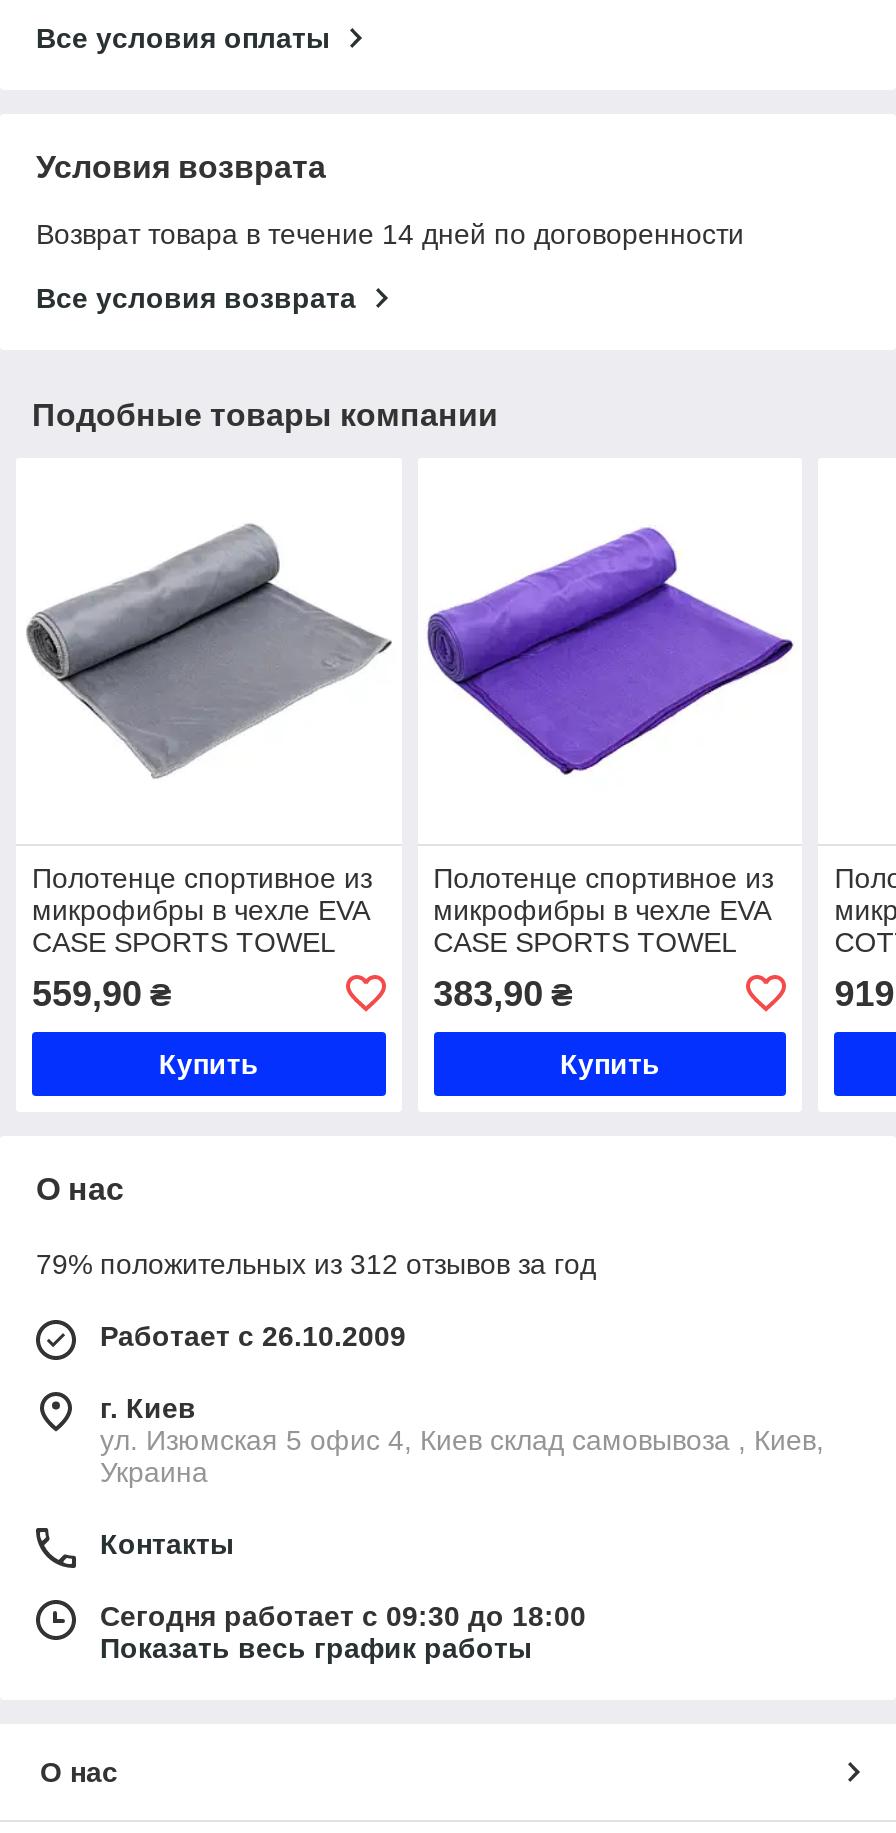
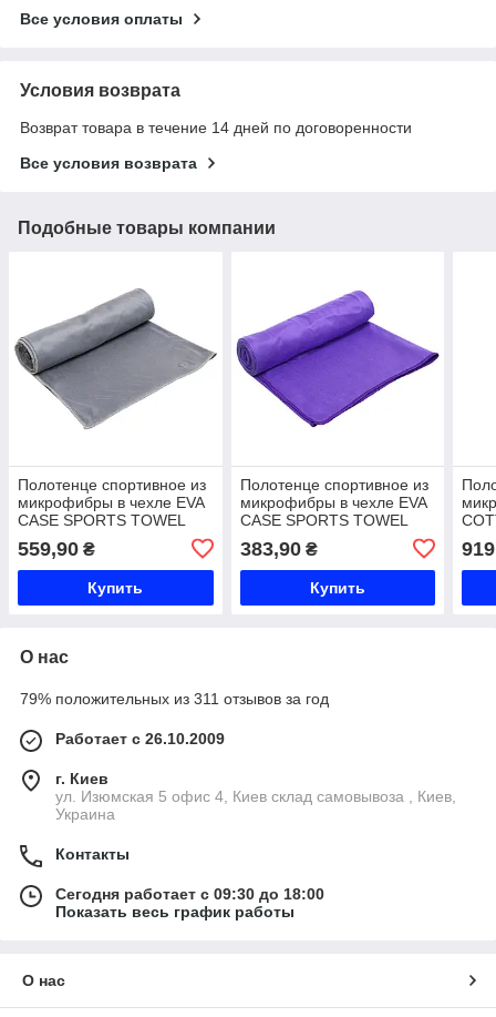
- 79% положительных из 312 отзывов за год
+ 79% положительных из 311 отзывов за год
